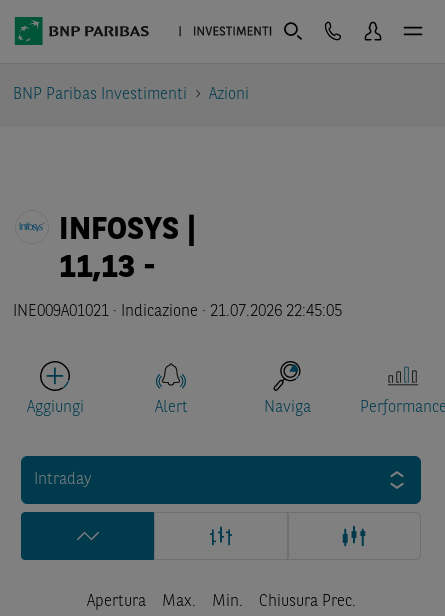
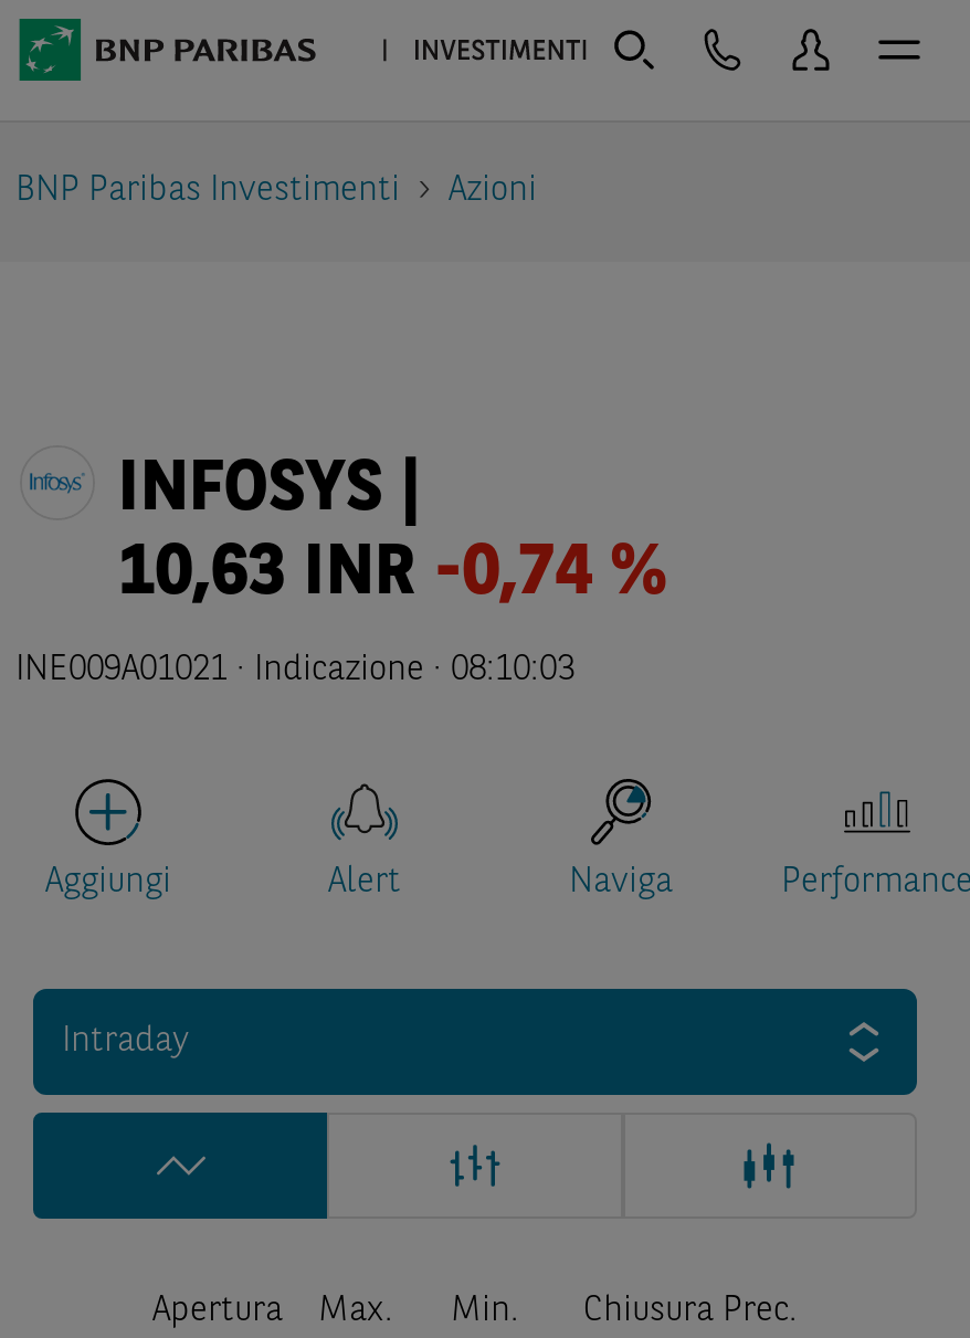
- 11,13 -
+ 10,63 INR -0,74 %

- INE009A01021 · Indicazione · 21.07.2026 22:45:05
+ INE009A01021 · Indicazione · 08:10:03
